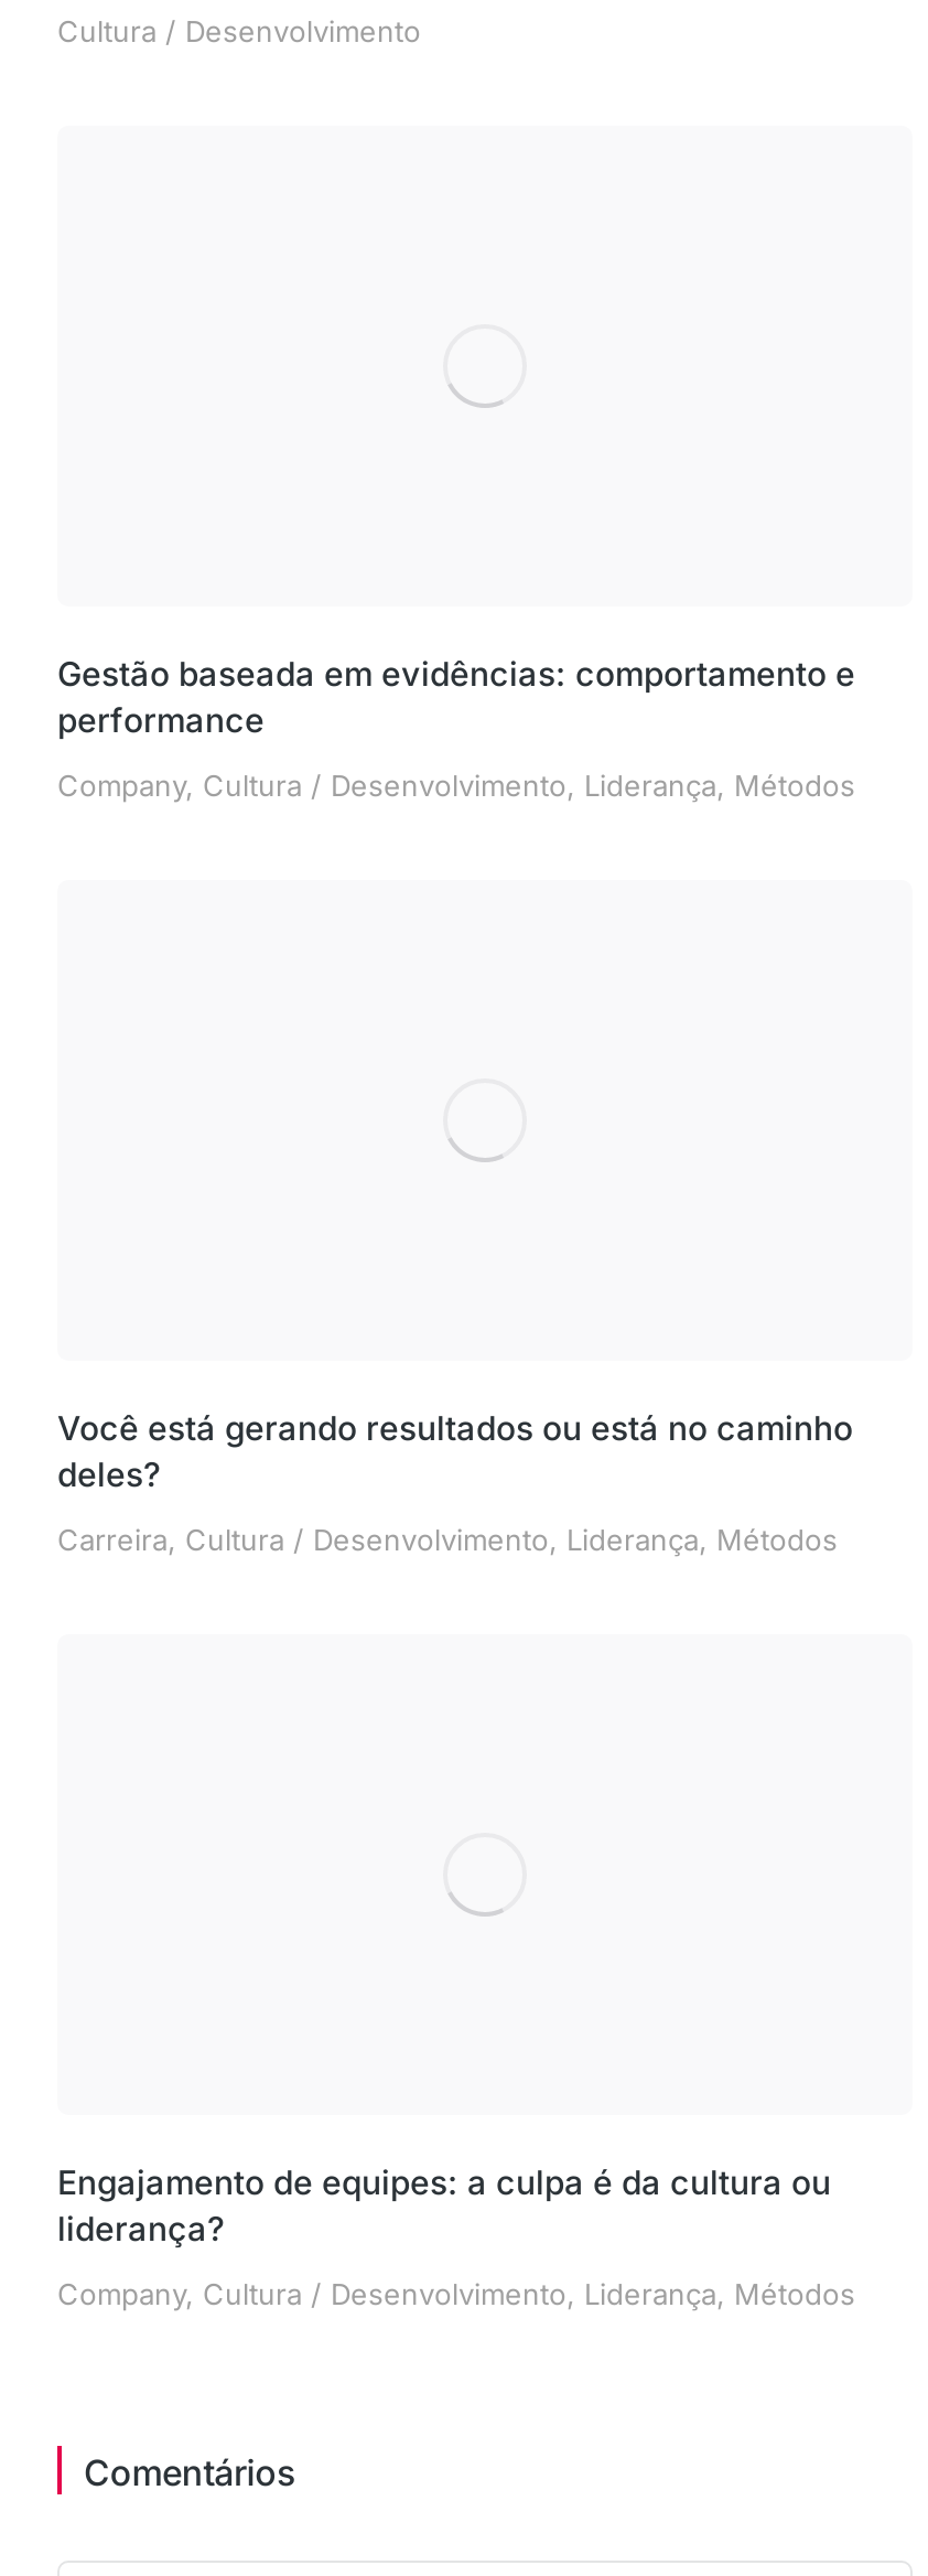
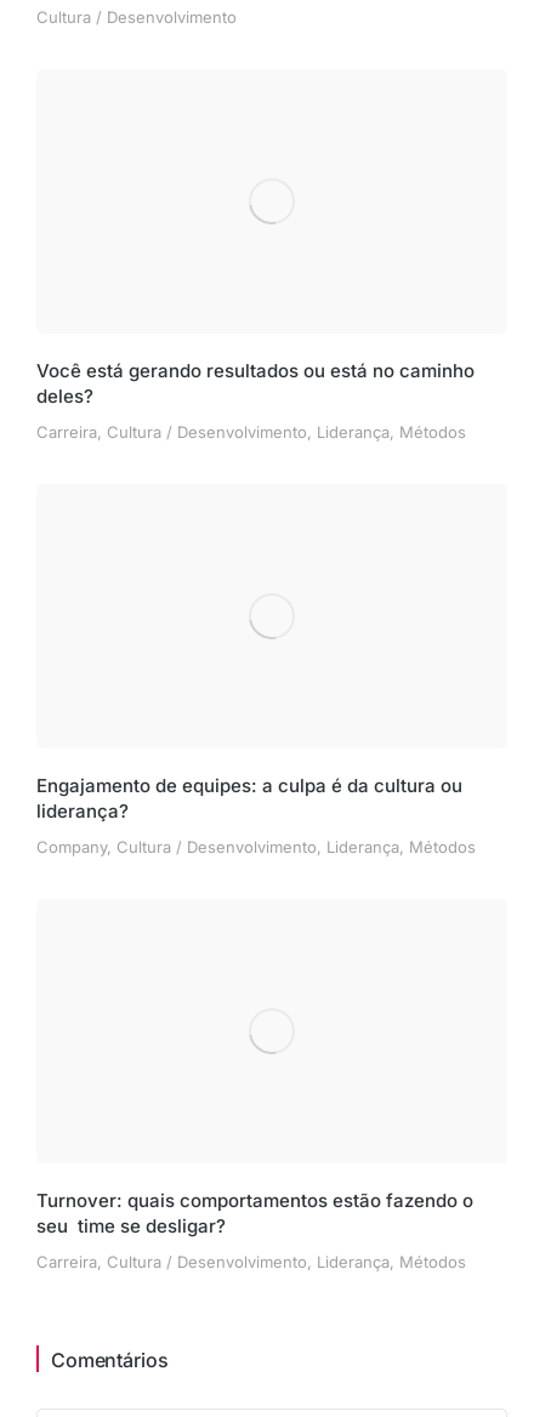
- Gestão baseada em evidências: comportamento e
- performance
- Company, Cultura / Desenvolvimento, Liderança, Métodos

moved up: Você está gerando resultados ou está no caminho | deles? | Carreira, Cultura / Desenvolvimento, Liderança, Métodos | Engajamento de equipes: a culpa é da cultura ou | liderança? | Company, Cultura / Desenvolvimento, Liderança, Métodos

+ Turnover: quais comportamentos estão fazendo o
+ seu time se desligar?
+ Carreira, Cultura / Desenvolvimento, Liderança, Métodos
